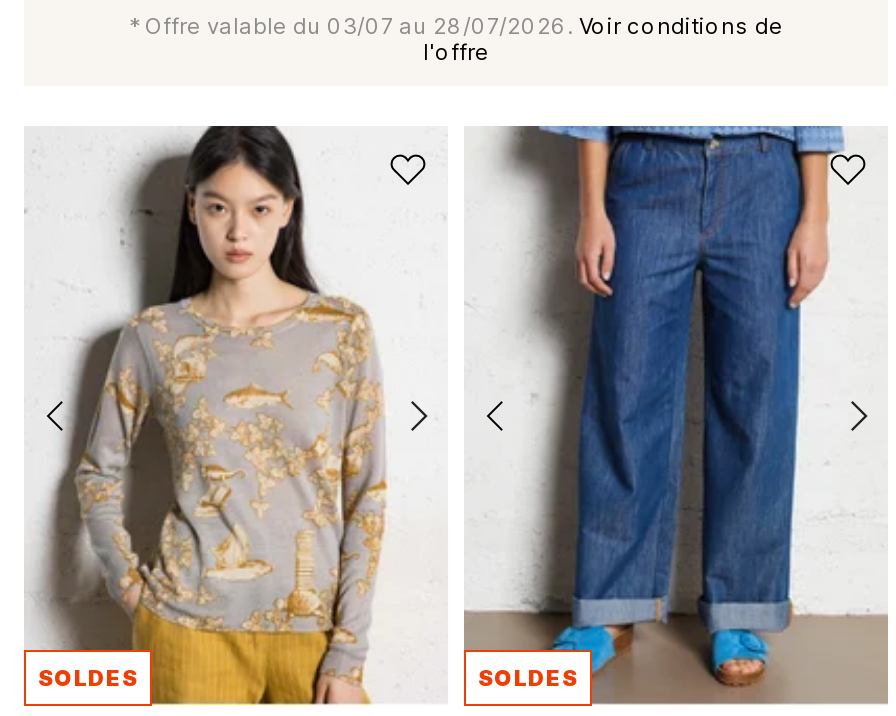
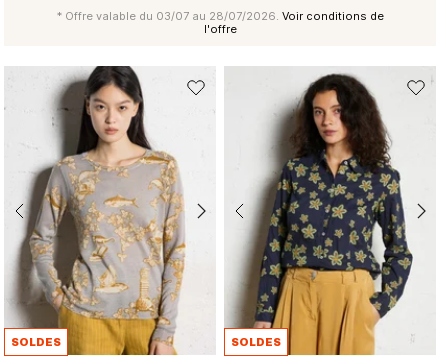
- [image]
+ [image]
